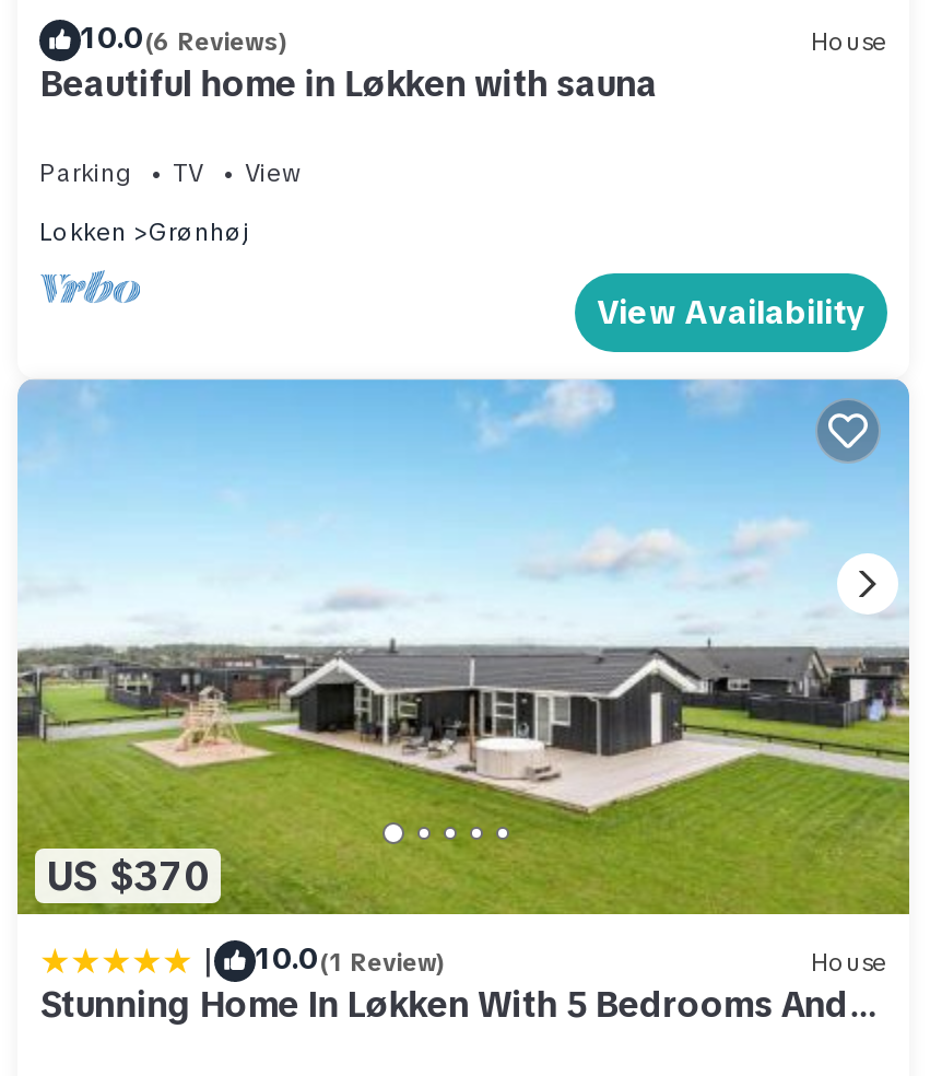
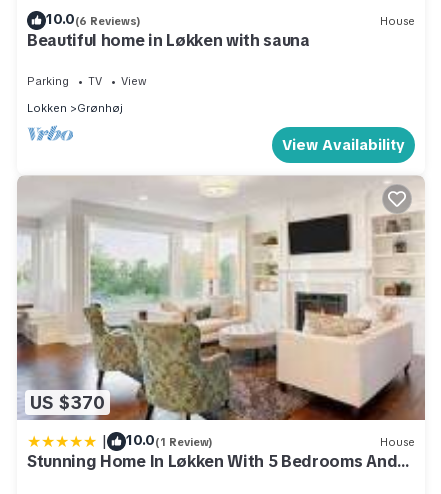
- [image]
+ [image]
